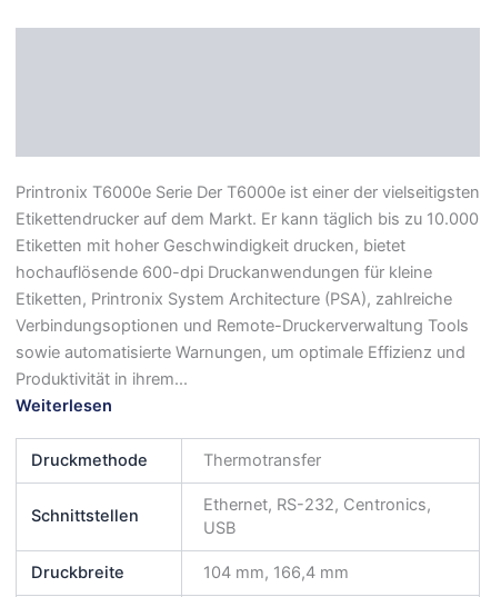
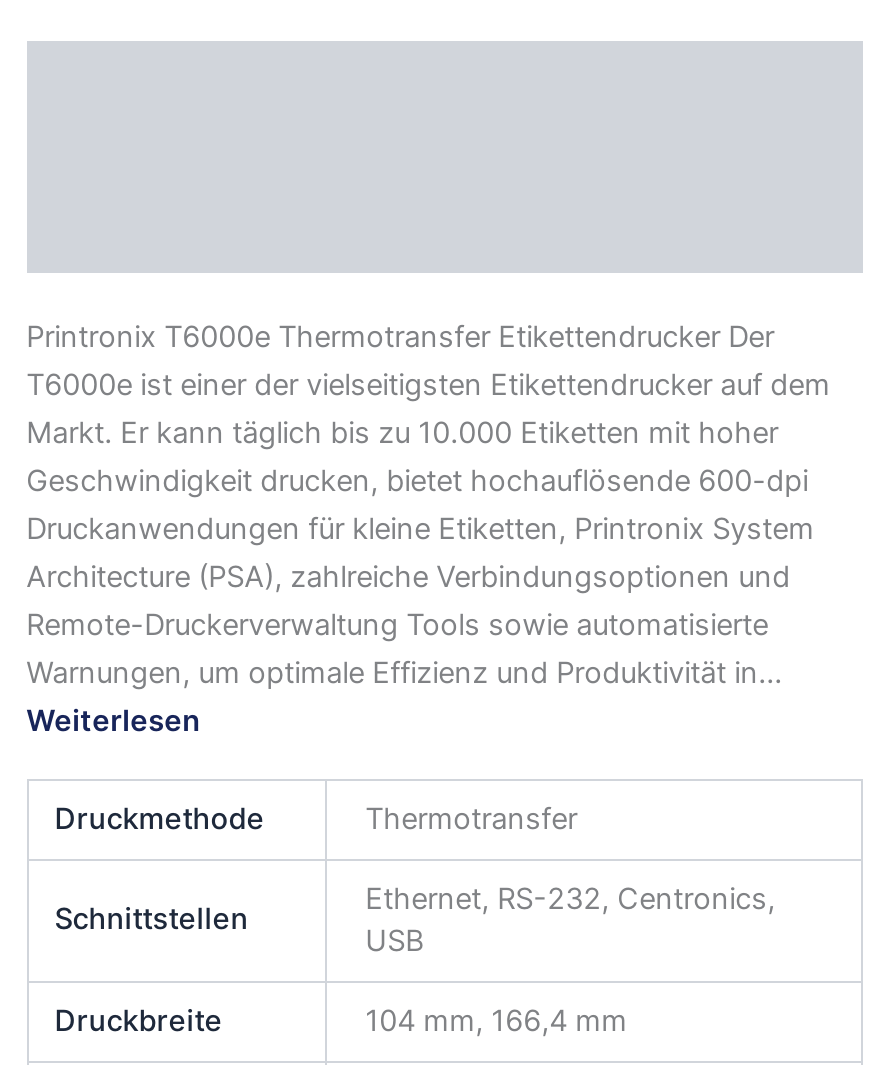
- Printronix T6000e Serie Der T6000e ist einer der vielseitigsten
- Etikettendrucker auf dem Markt. Er kann täglich bis zu 10.000
- Etiketten mit hoher Geschwindigkeit drucken, bietet
- hochauflösende 600-dpi Druckanwendungen für kleine
- Etiketten, Printronix System Architecture (PSA), zahlreiche
- Verbindungsoptionen und Remote-Druckerverwaltung Tools
- sowie automatisierte Warnungen, um optimale Effizienz und
- Produktivität in ihrem...
+ Printronix T6000e Thermotransfer Etikettendrucker Der
+ T6000e ist einer der vielseitigsten Etikettendrucker auf dem
+ Markt. Er kann täglich bis zu 10.000 Etiketten mit hoher
+ Geschwindigkeit drucken, bietet hochauflösende 600-dpi
+ Druckanwendungen für kleine Etiketten, Printronix System
+ Architecture (PSA), zahlreiche Verbindungsoptionen und
+ Remote-Druckerverwaltung Tools sowie automatisierte
+ Warnungen, um optimale Effizienz und Produktivität in...
